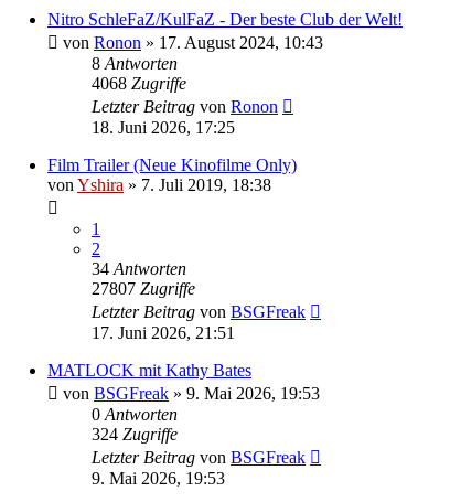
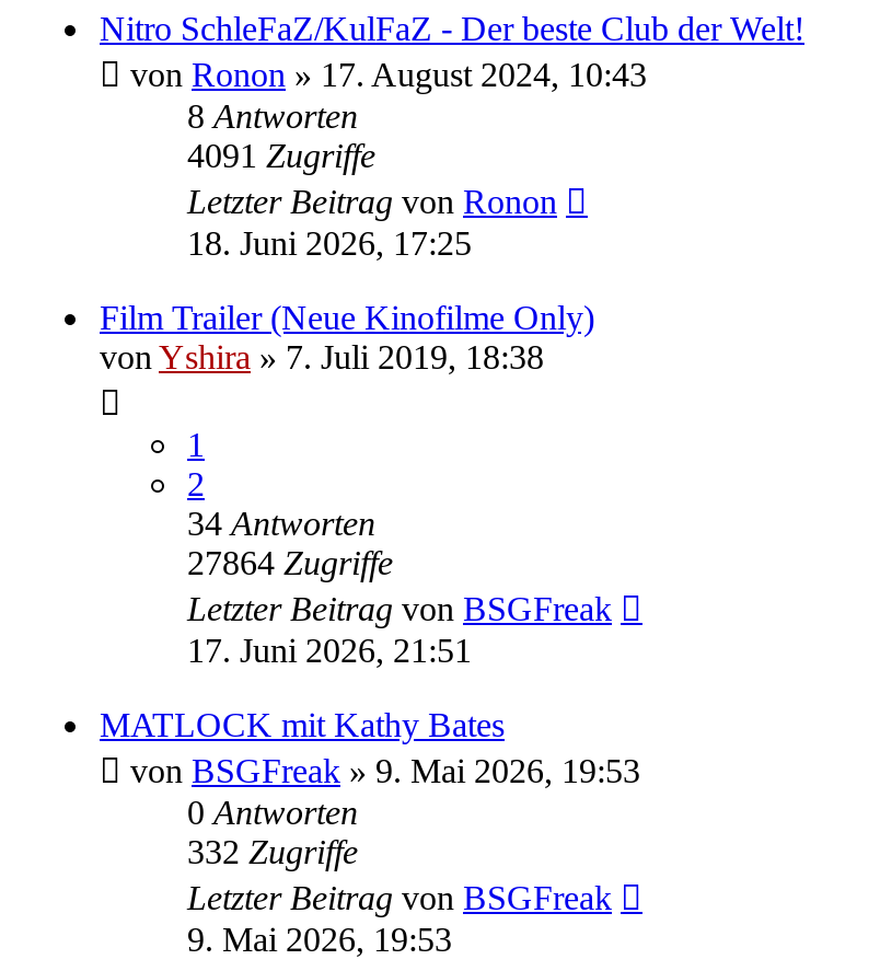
- 4068 Zugriffe
+ 4091 Zugriffe

- 27807 Zugriffe
+ 27864 Zugriffe

- 324 Zugriffe
+ 332 Zugriffe
